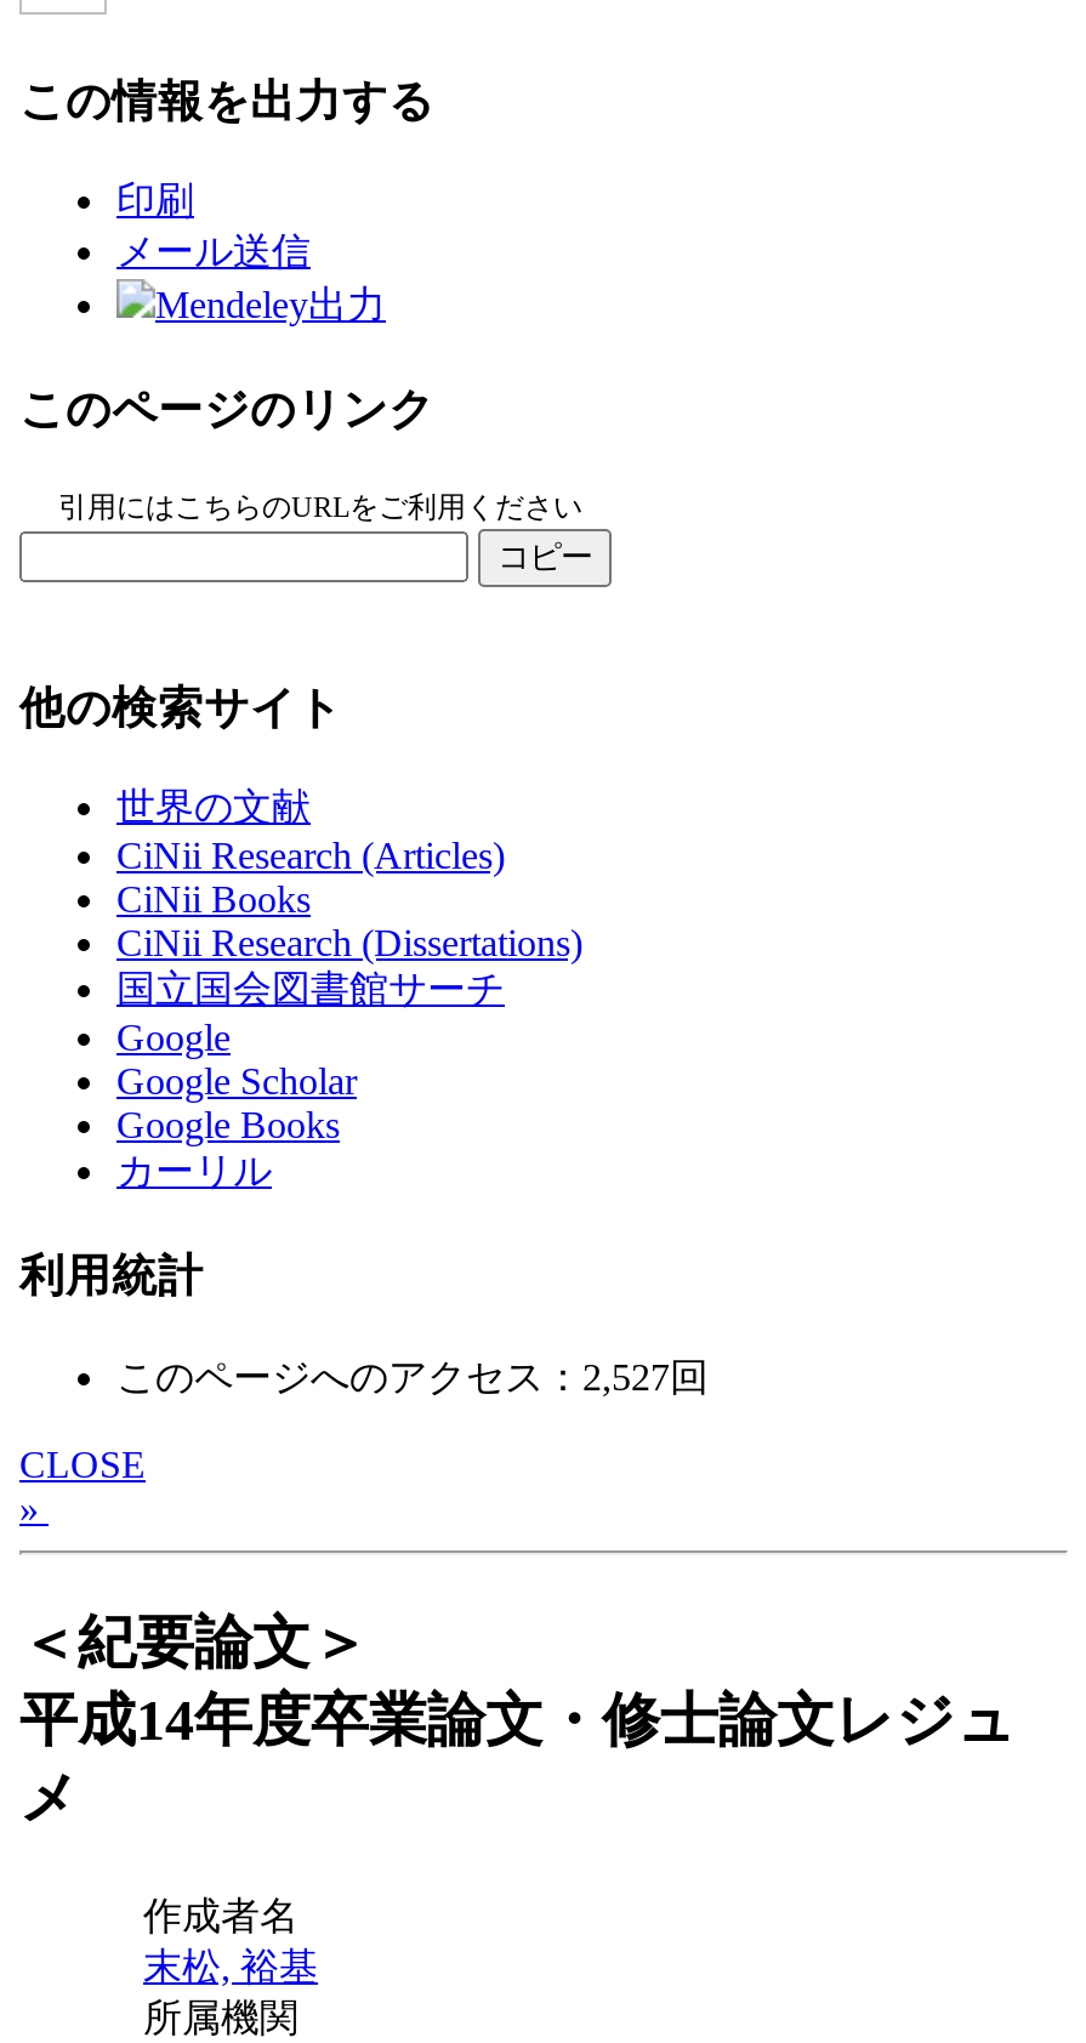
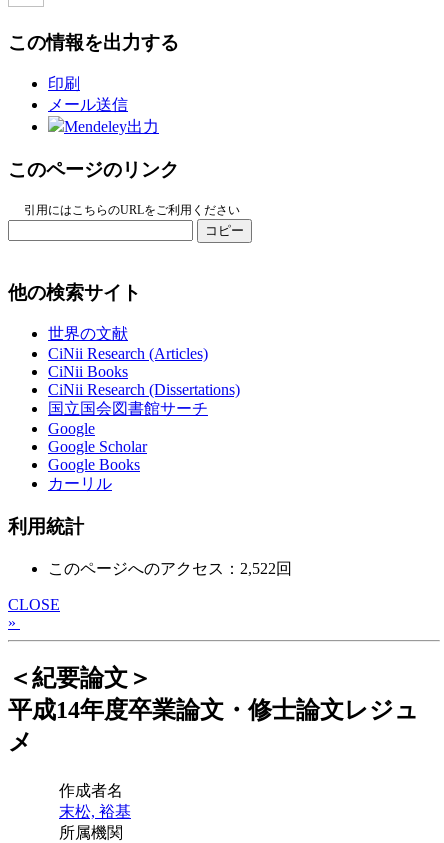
- このページへのアクセス：2,527回
+ このページへのアクセス：2,522回
